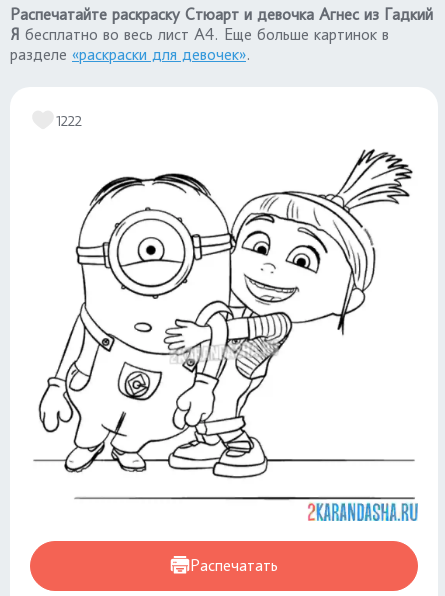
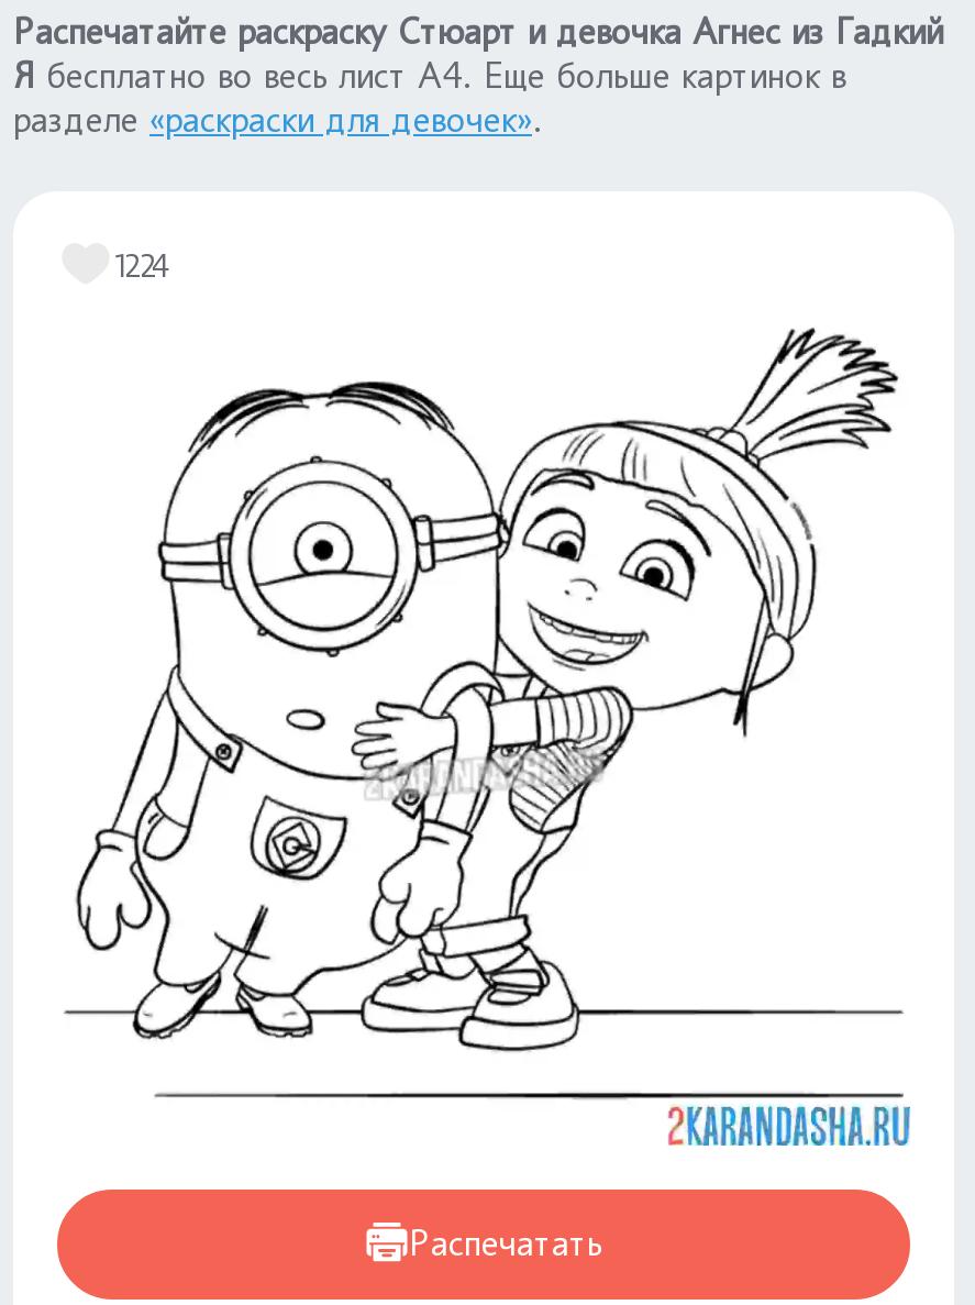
- 1222
+ 1224
